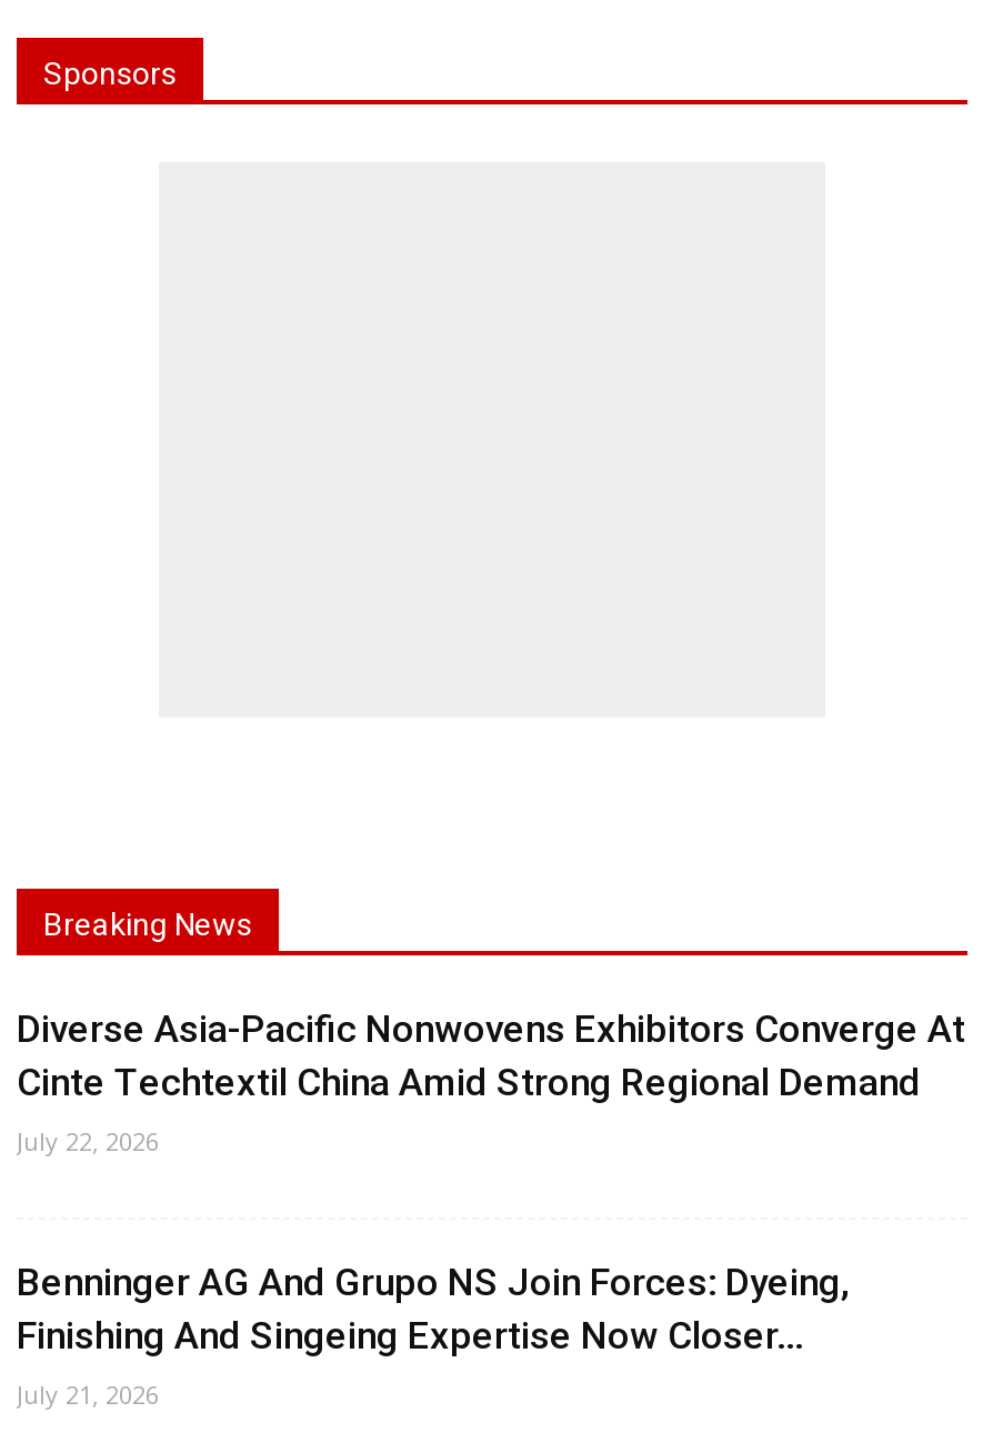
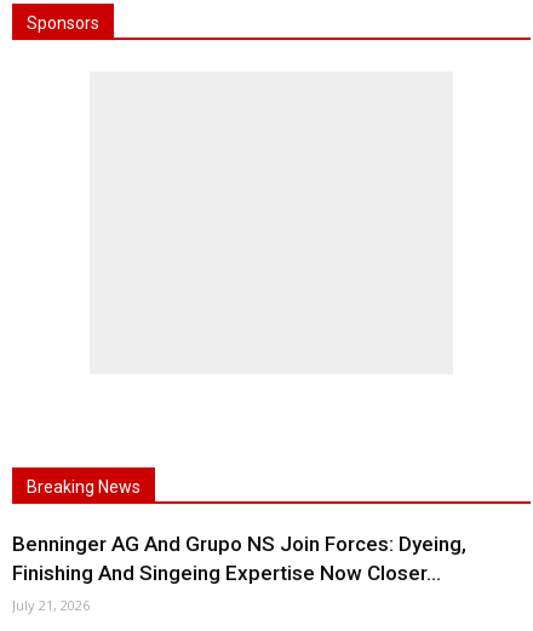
- Diverse Asia-Pacific Nonwovens Exhibitors Converge At
- Cinte Techtextil China Amid Strong Regional Demand
- July 22, 2026
